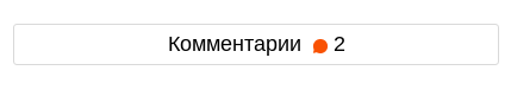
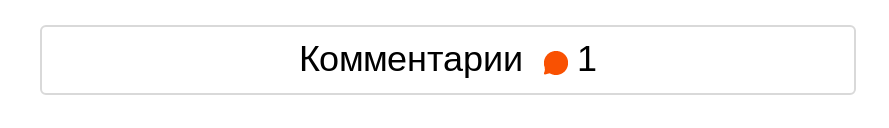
- Комментарии 2
+ Комментарии 1
